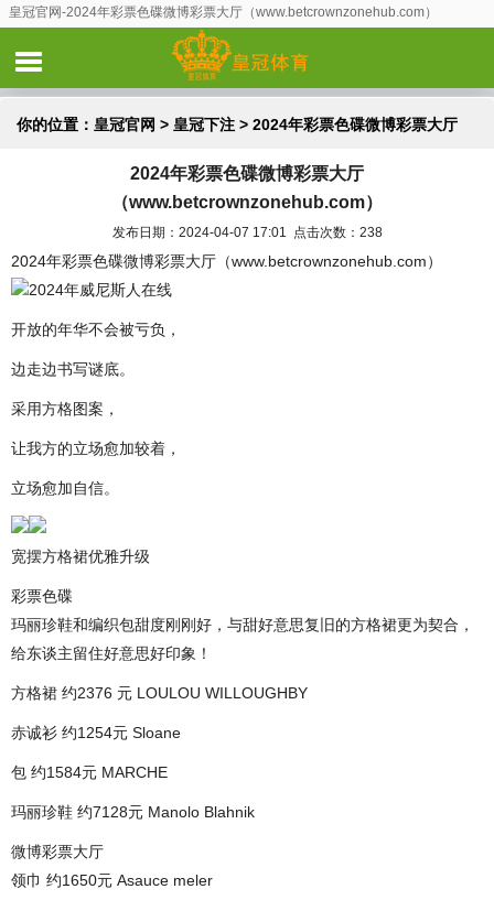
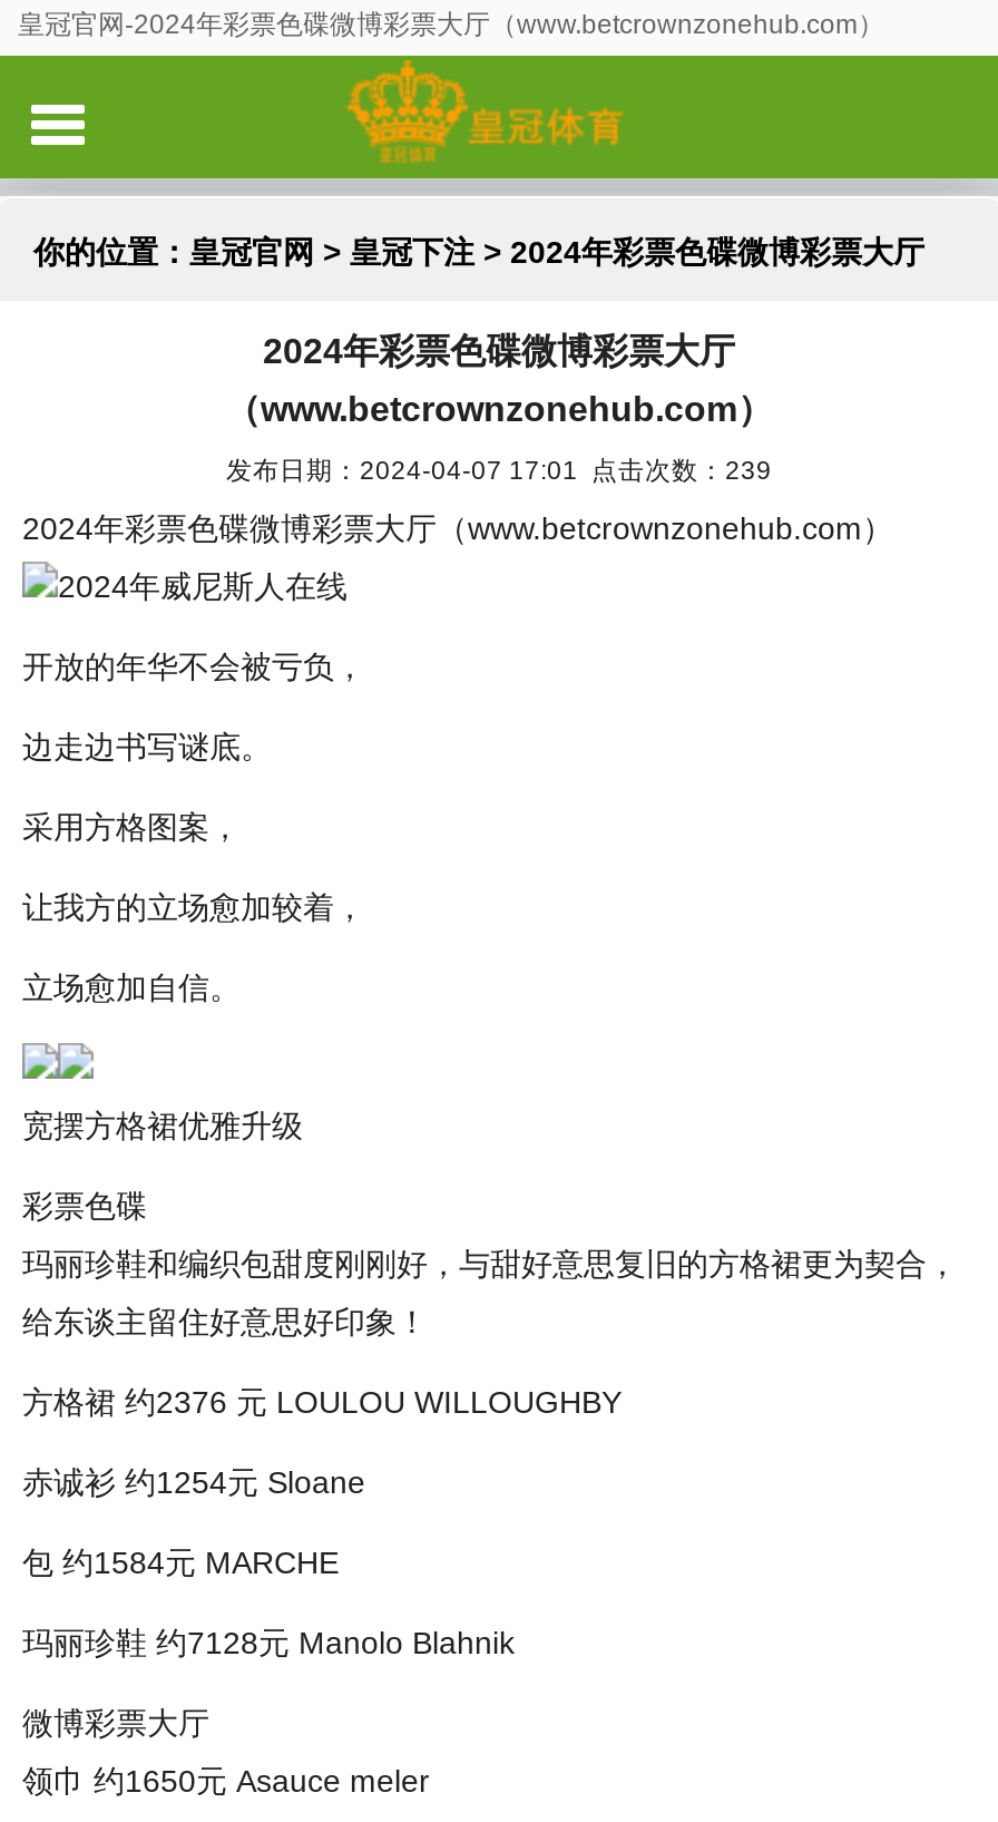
- 发布日期：2024-04-07 17:01 点击次数：238
+ 发布日期：2024-04-07 17:01 点击次数：239
